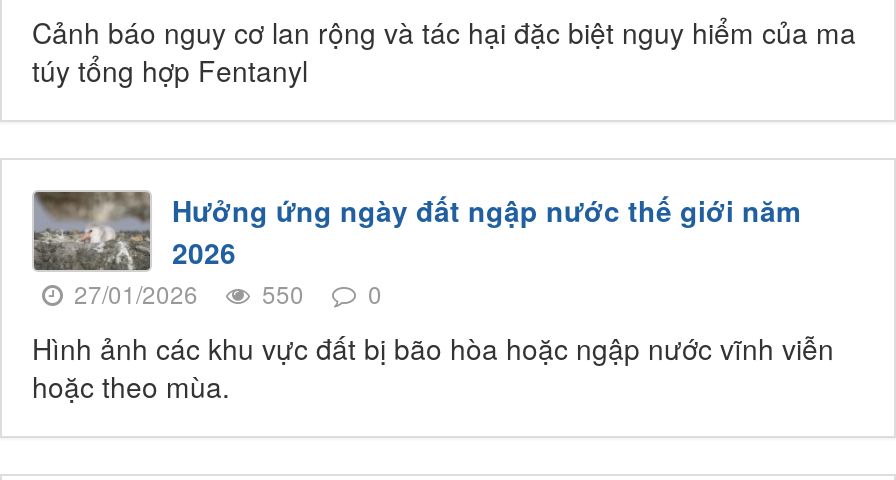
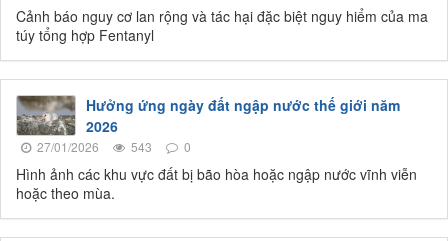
- 27/01/2026 550 0
+ 27/01/2026 543 0
